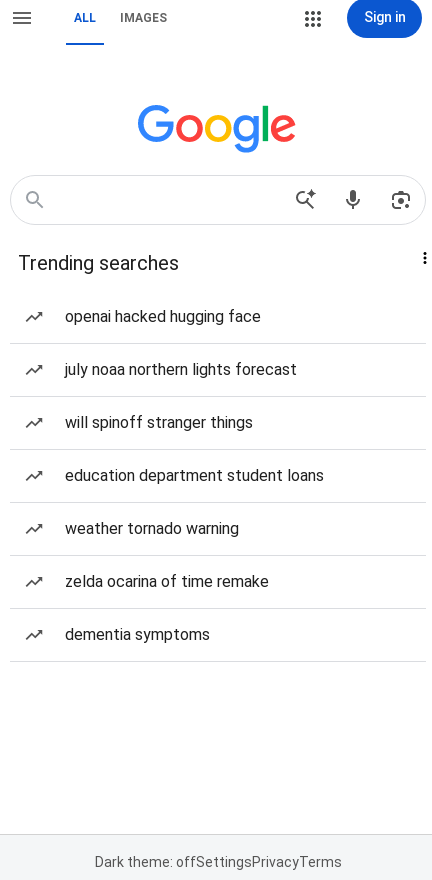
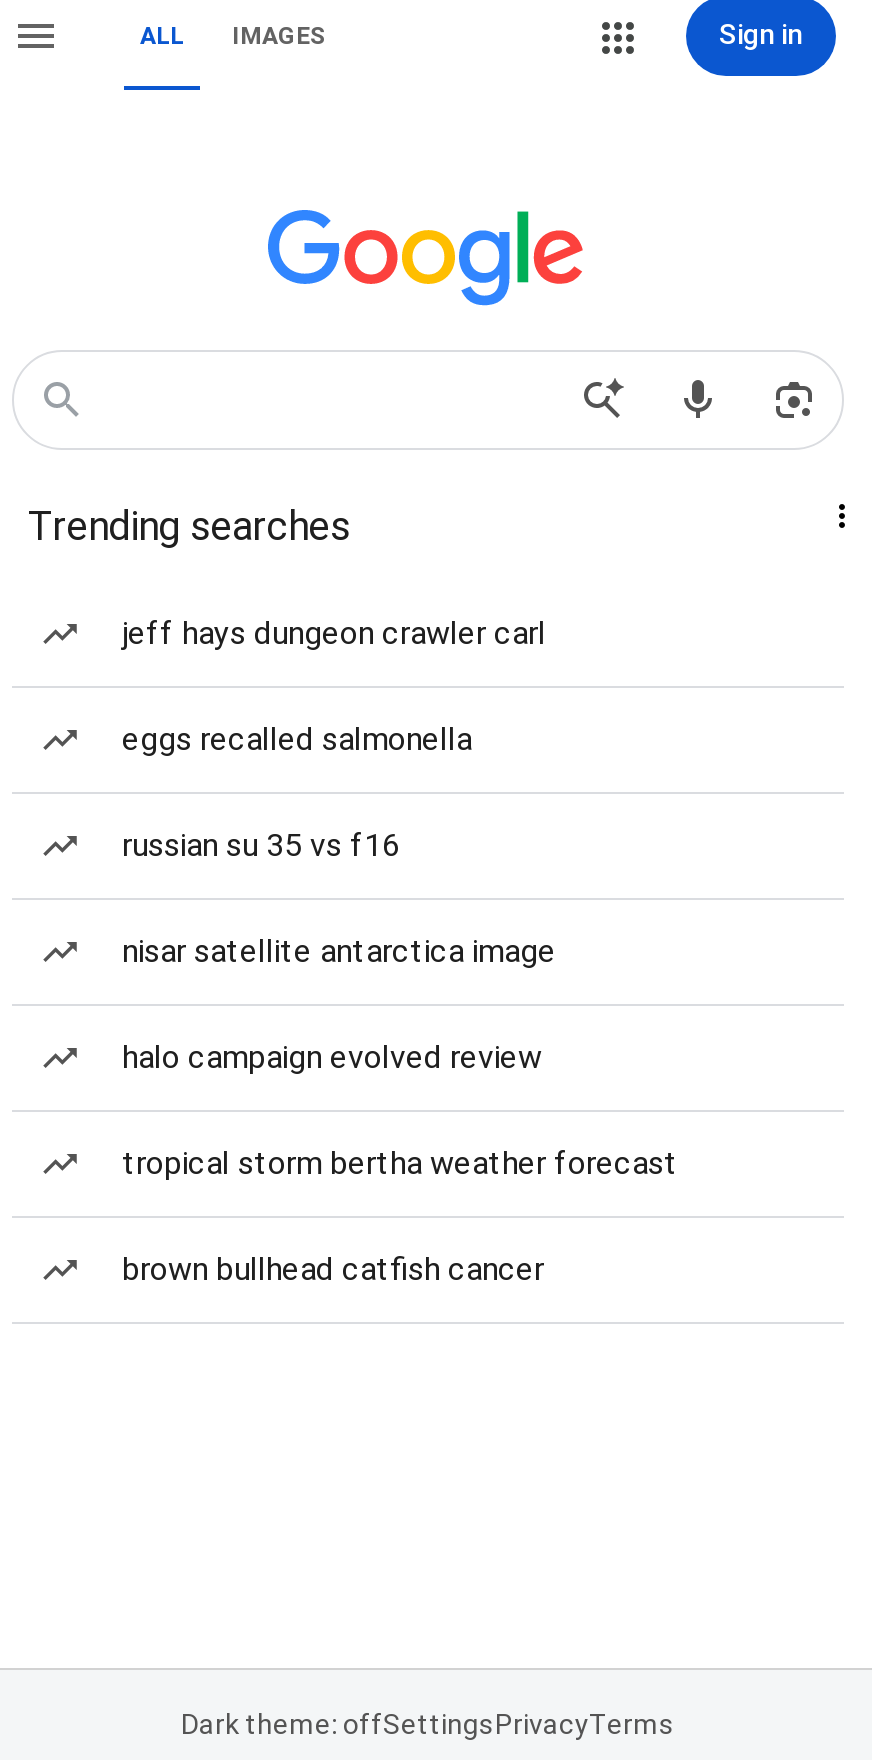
- openai hacked hugging face
+ jeff hays dungeon crawler carl

- july noaa northern lights forecast
+ eggs recalled salmonella

- will spinoff stranger things
+ russian su 35 vs f16

- education department student loans
+ nisar satellite antarctica image

- weather tornado warning
+ halo campaign evolved review

- zelda ocarina of time remake
+ tropical storm bertha weather forecast

- dementia symptoms
+ brown bullhead catfish cancer
